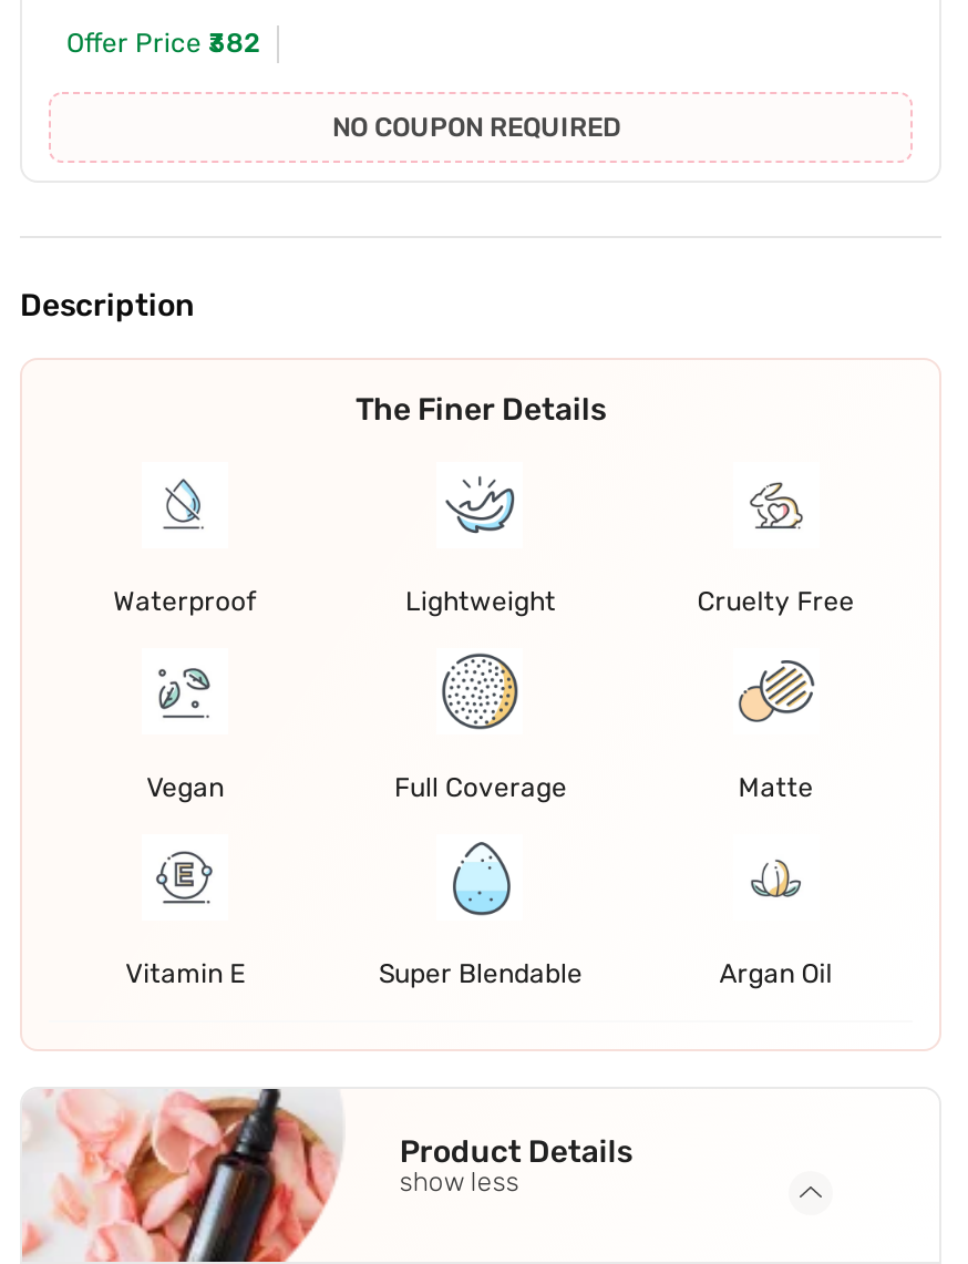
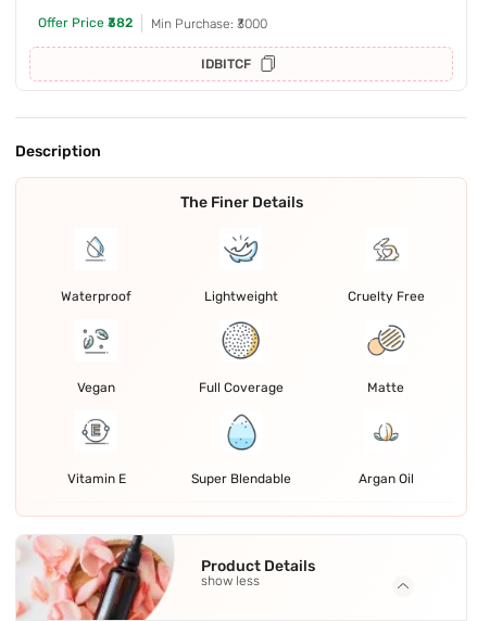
- NO COUPON REQUIRED
+ Min Purchase: ₹3000
+ IDBITCF
